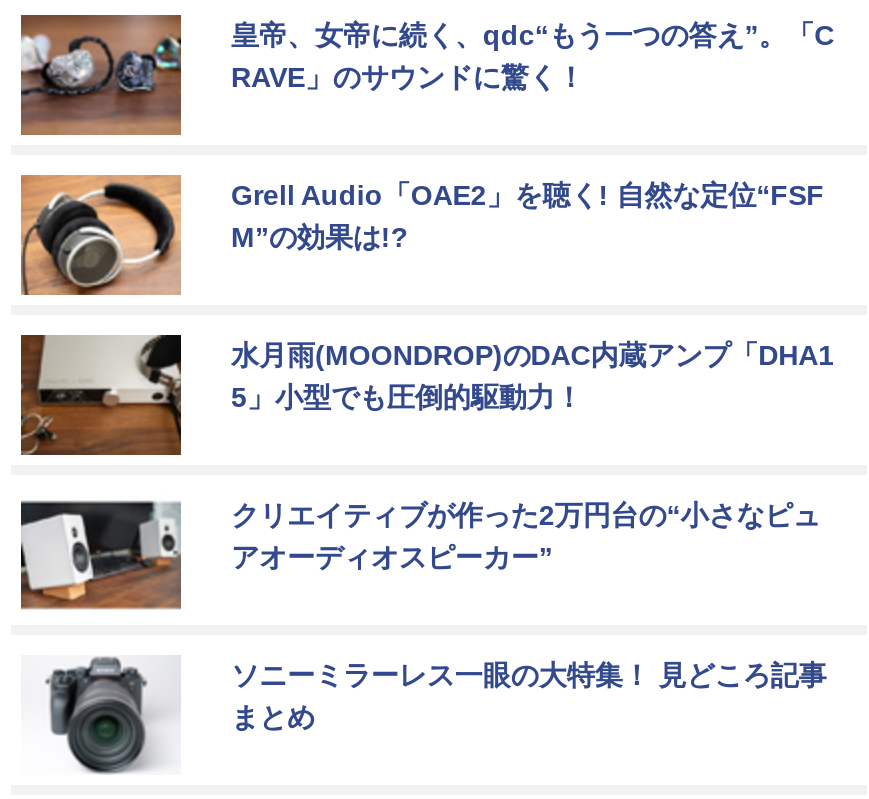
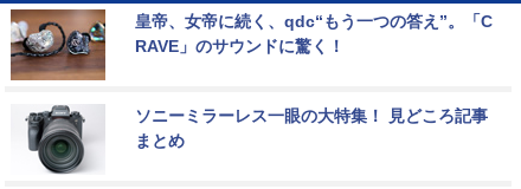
- [image]
- Grell Audio「OAE2」を聴く! 自然な定位“FSF
- M”の効果は!?

- [image]
- 水月雨(MOONDROP)のDAC内蔵アンプ「DHA1
- 5」小型でも圧倒的駆動力！

- [image]
- クリエイティブが作った2万円台の“小さなピュ
- アオーディオスピーカー”
